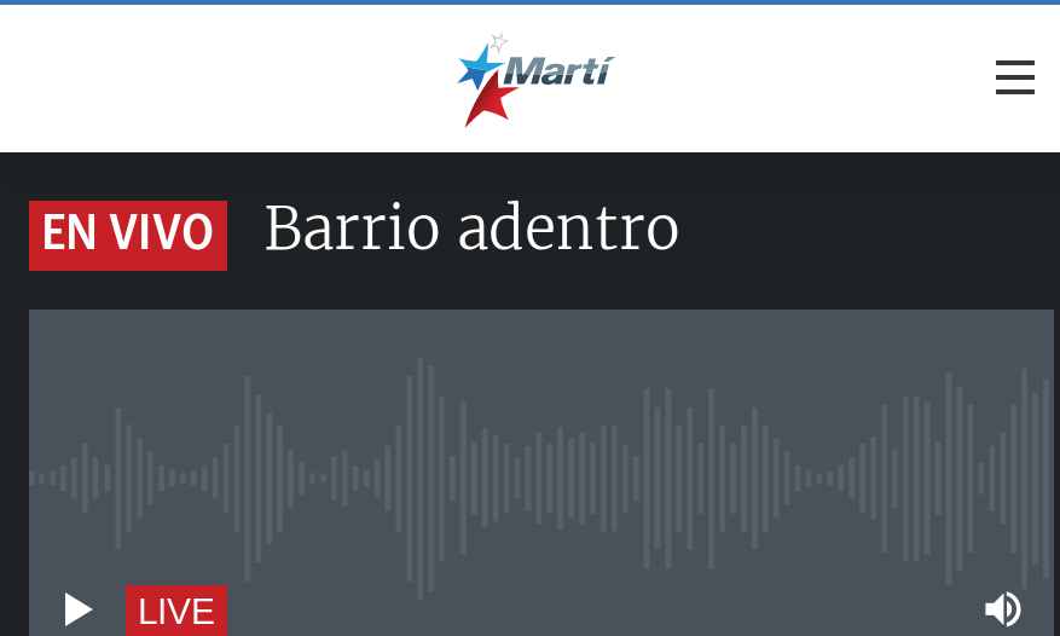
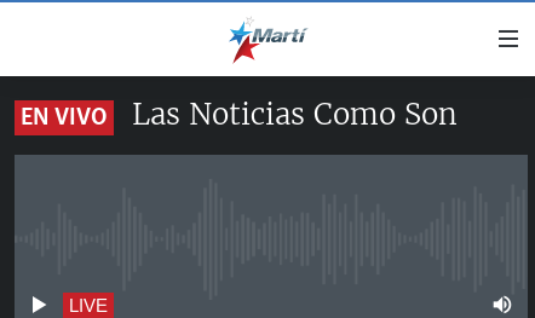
- Barrio adentro
+ Las Noticias Como Son
